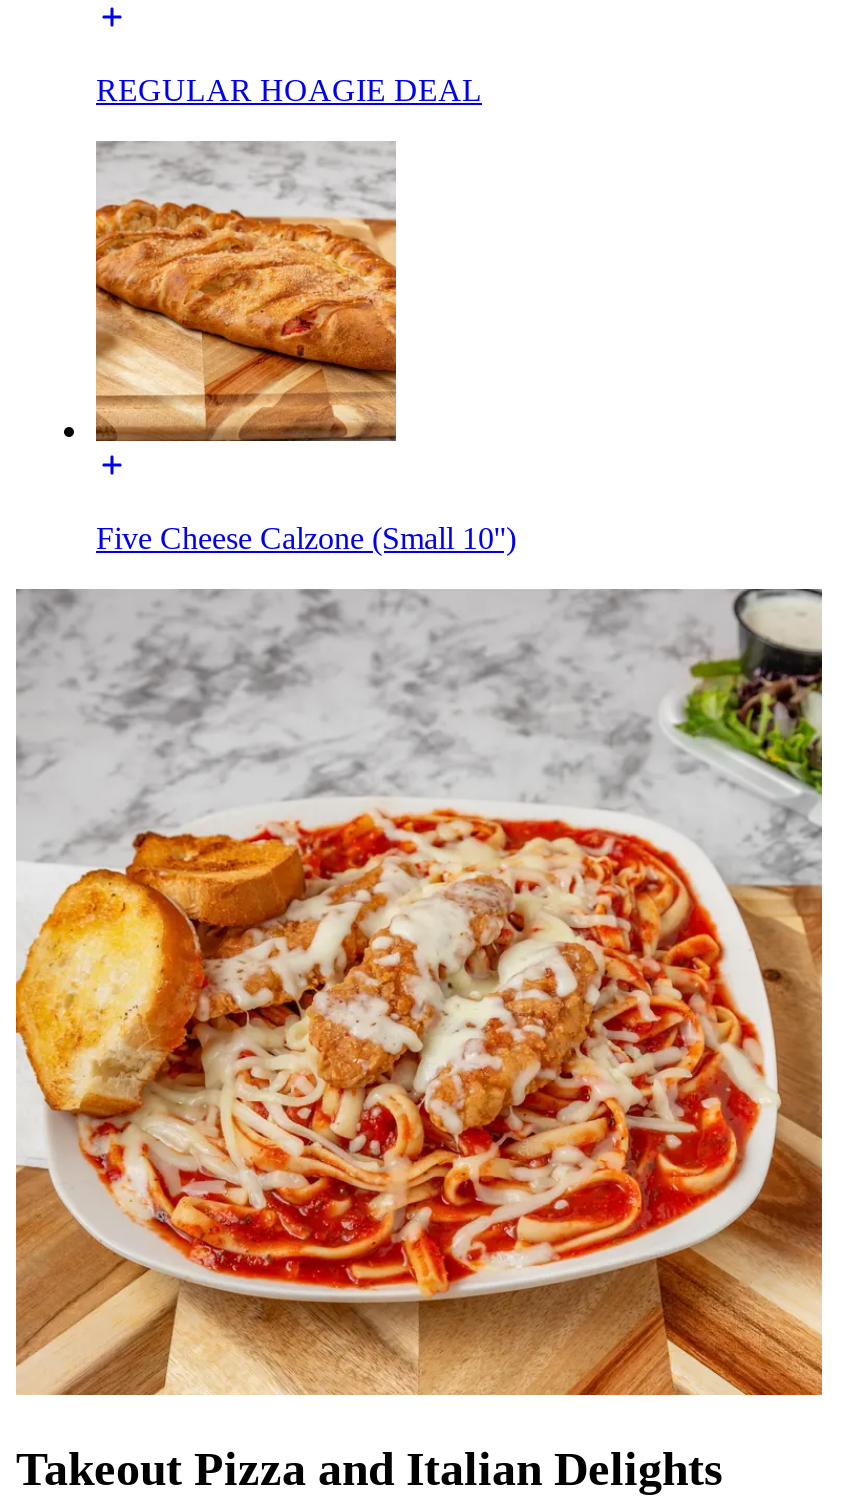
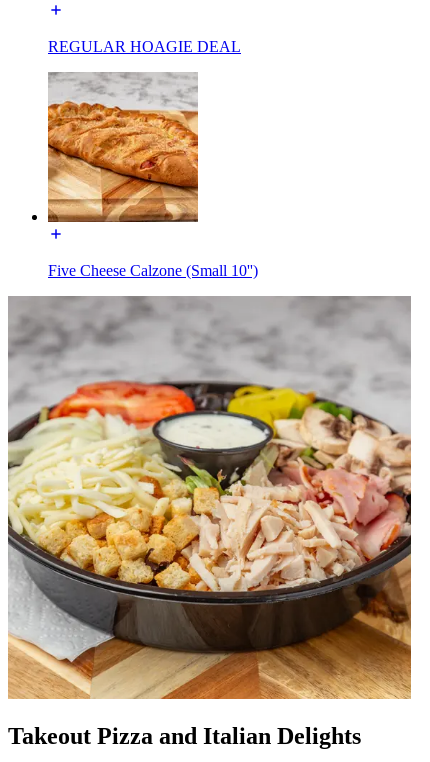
- [image]
+ [image]
